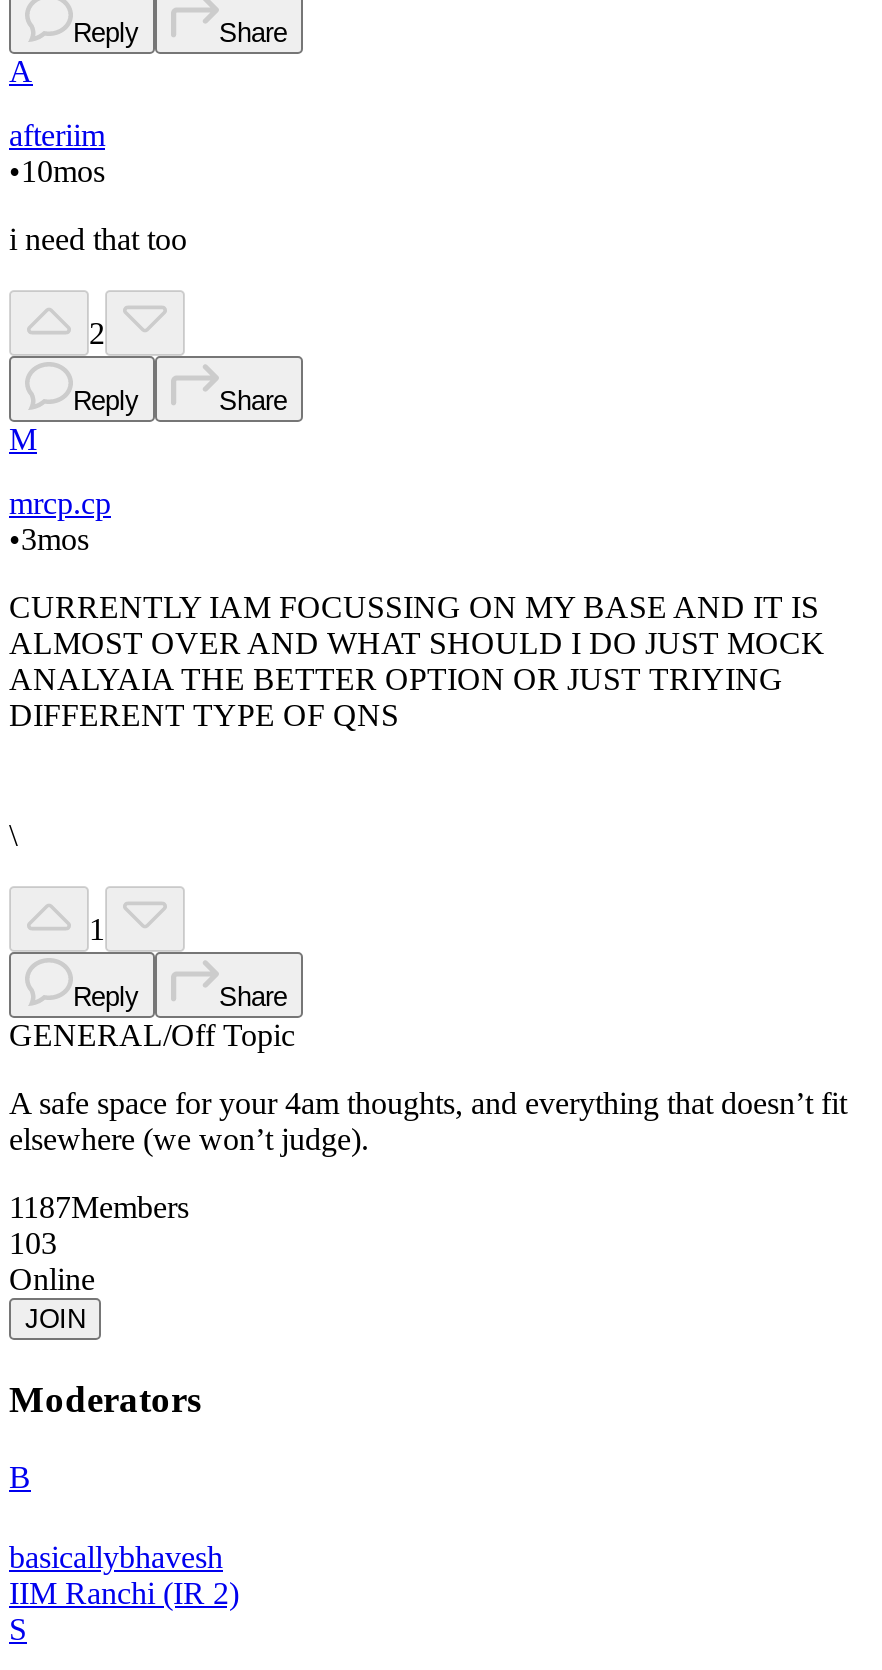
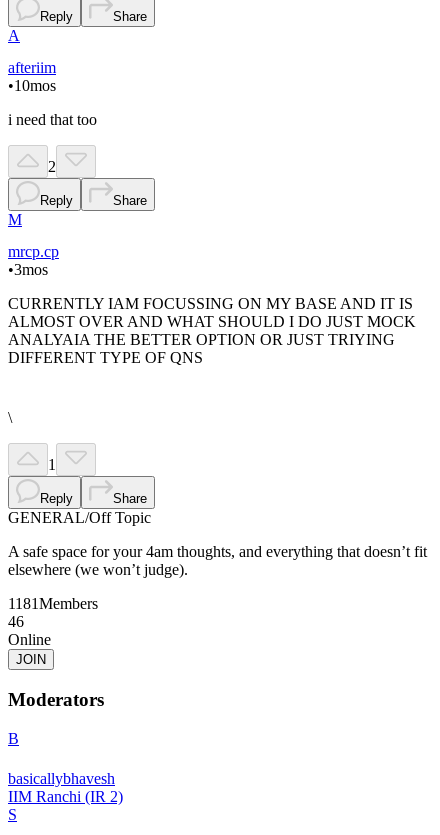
- 1187Members
+ 1181Members

- 103
+ 46
